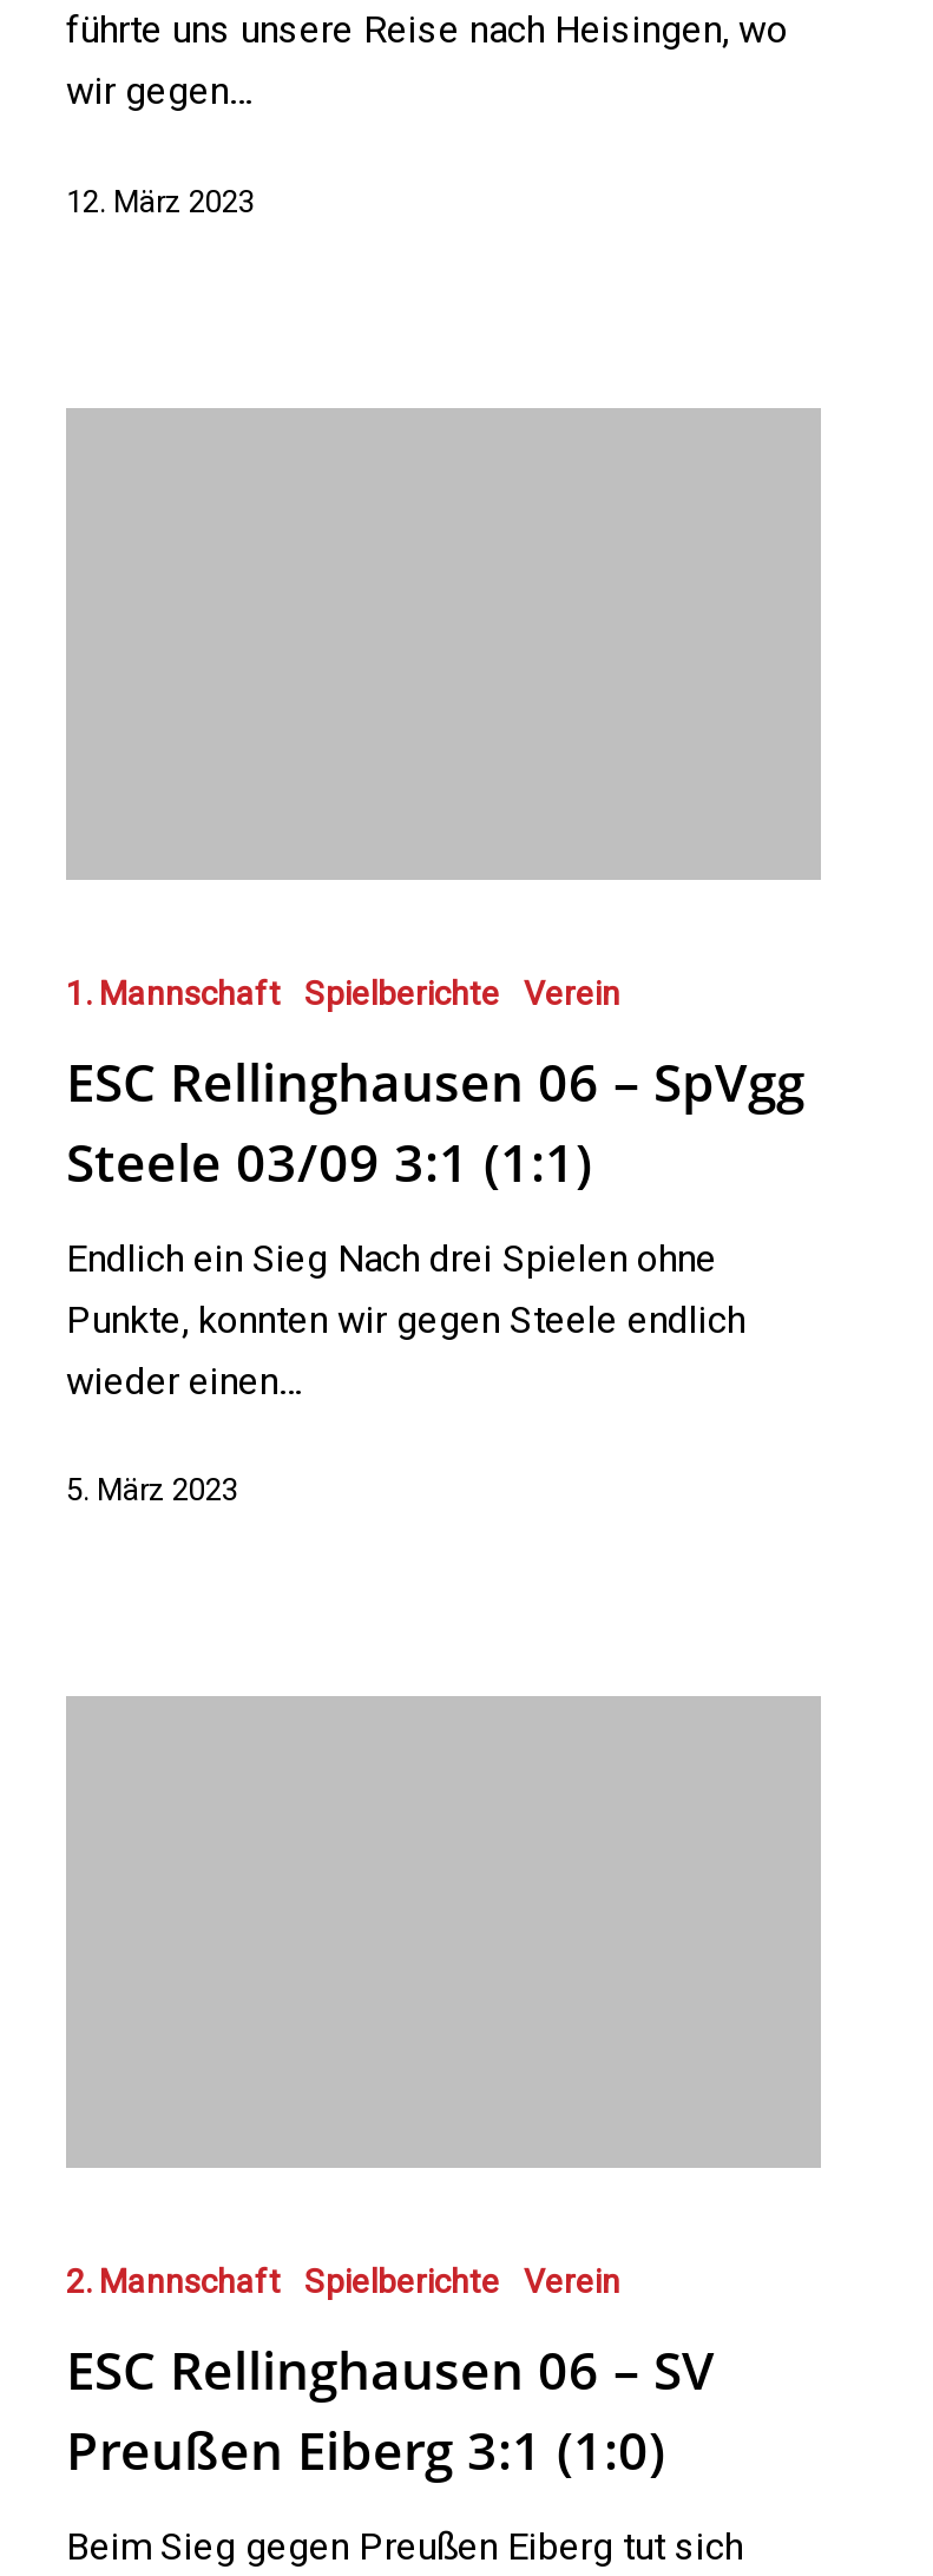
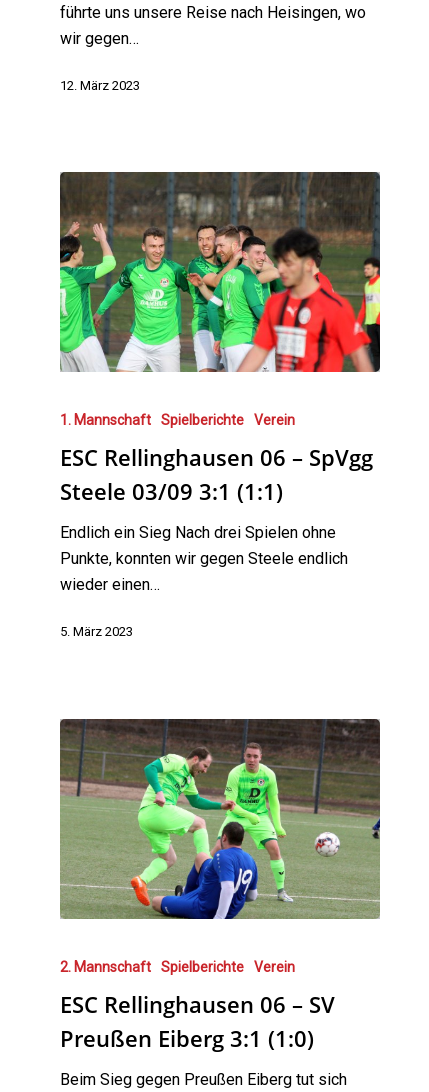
+ [image]

+ [image]
